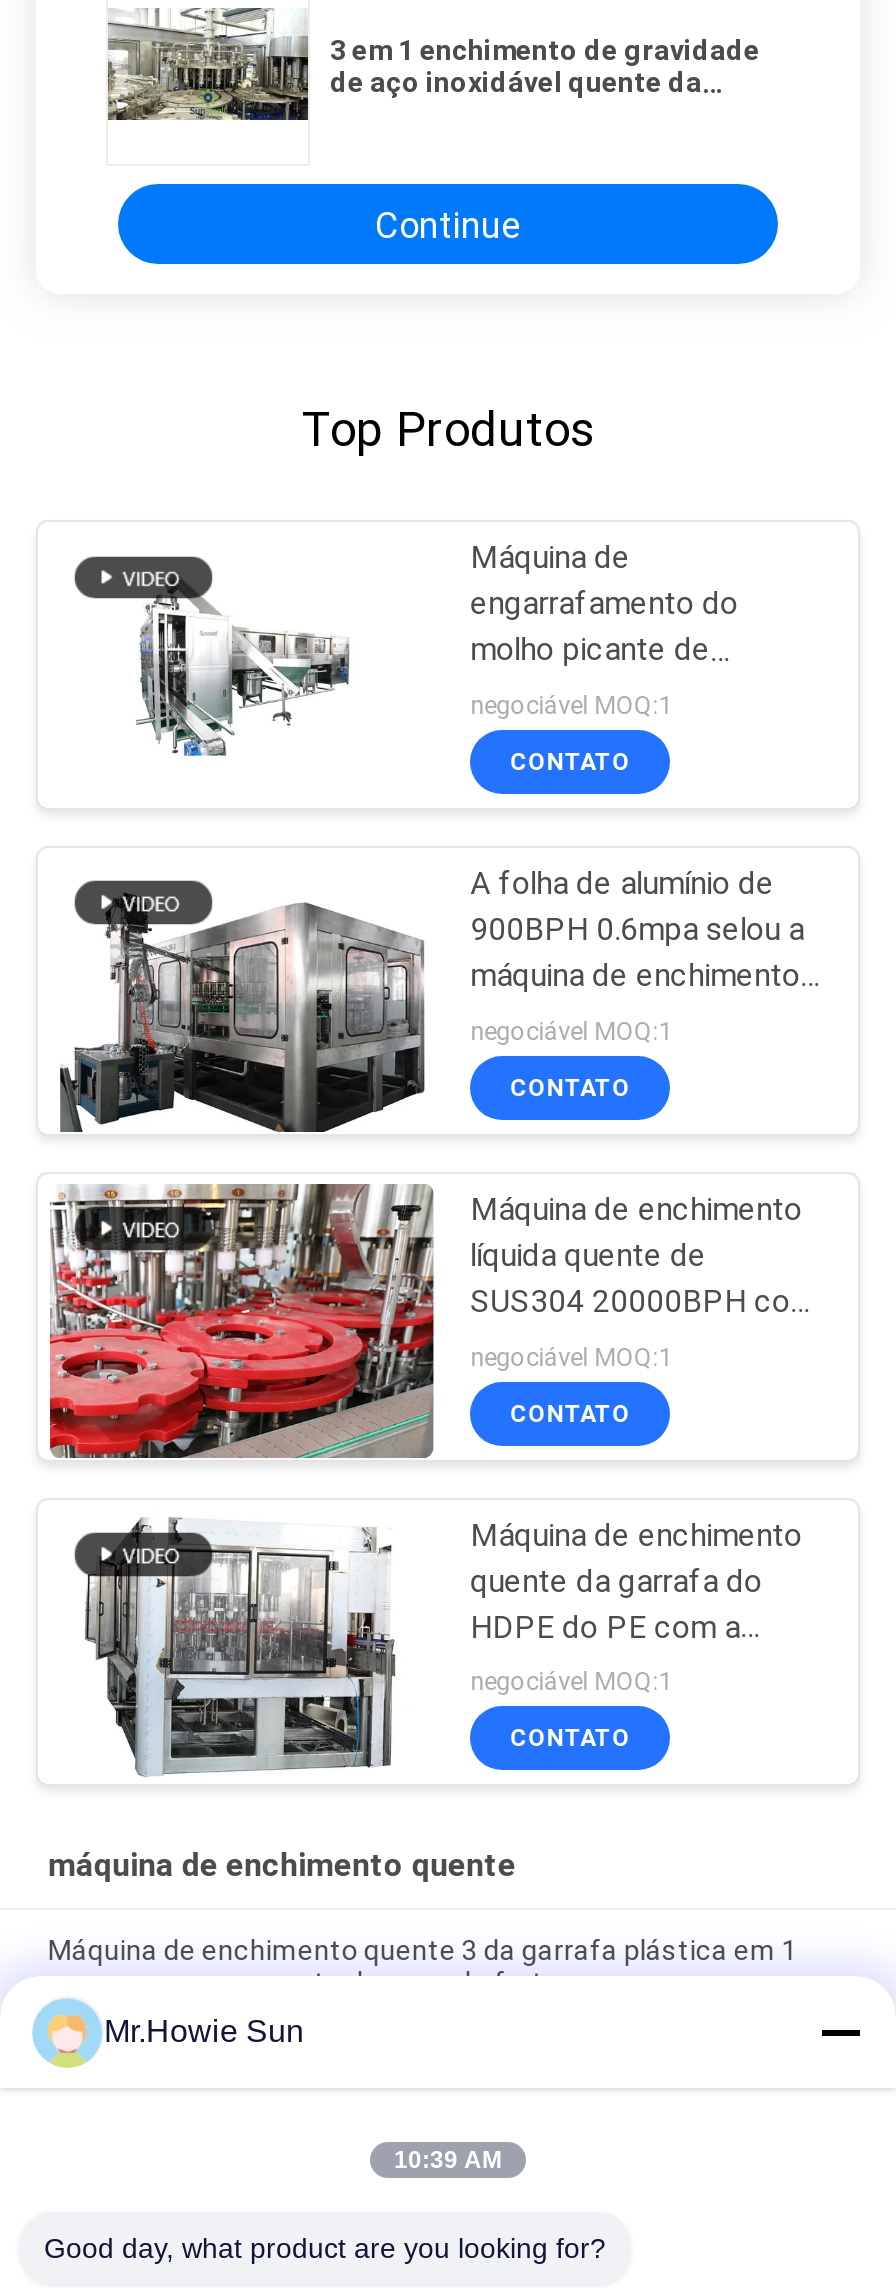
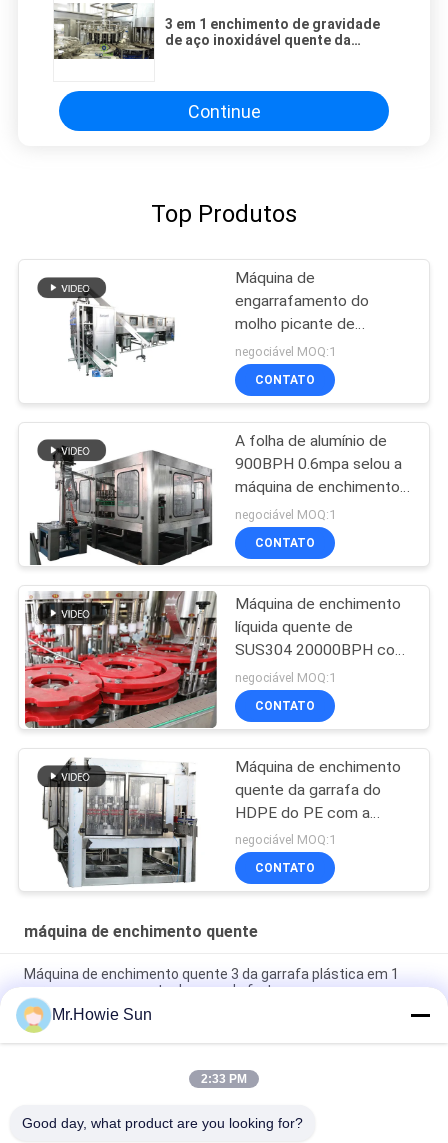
- 10:39 AM
+ 2:33 PM
